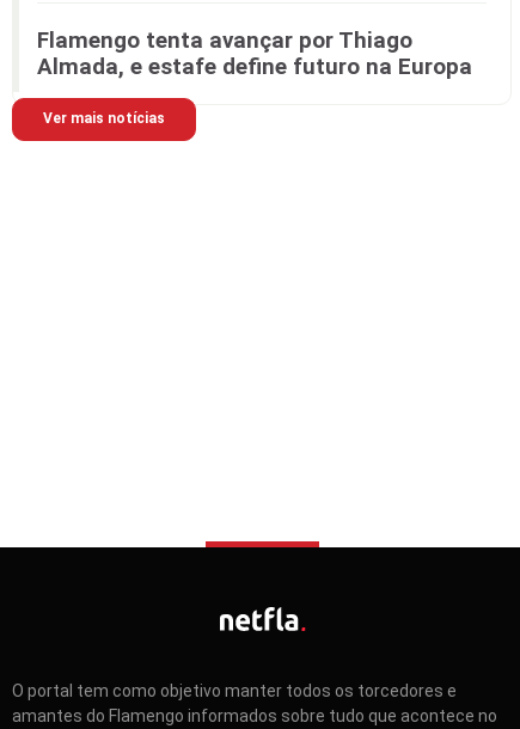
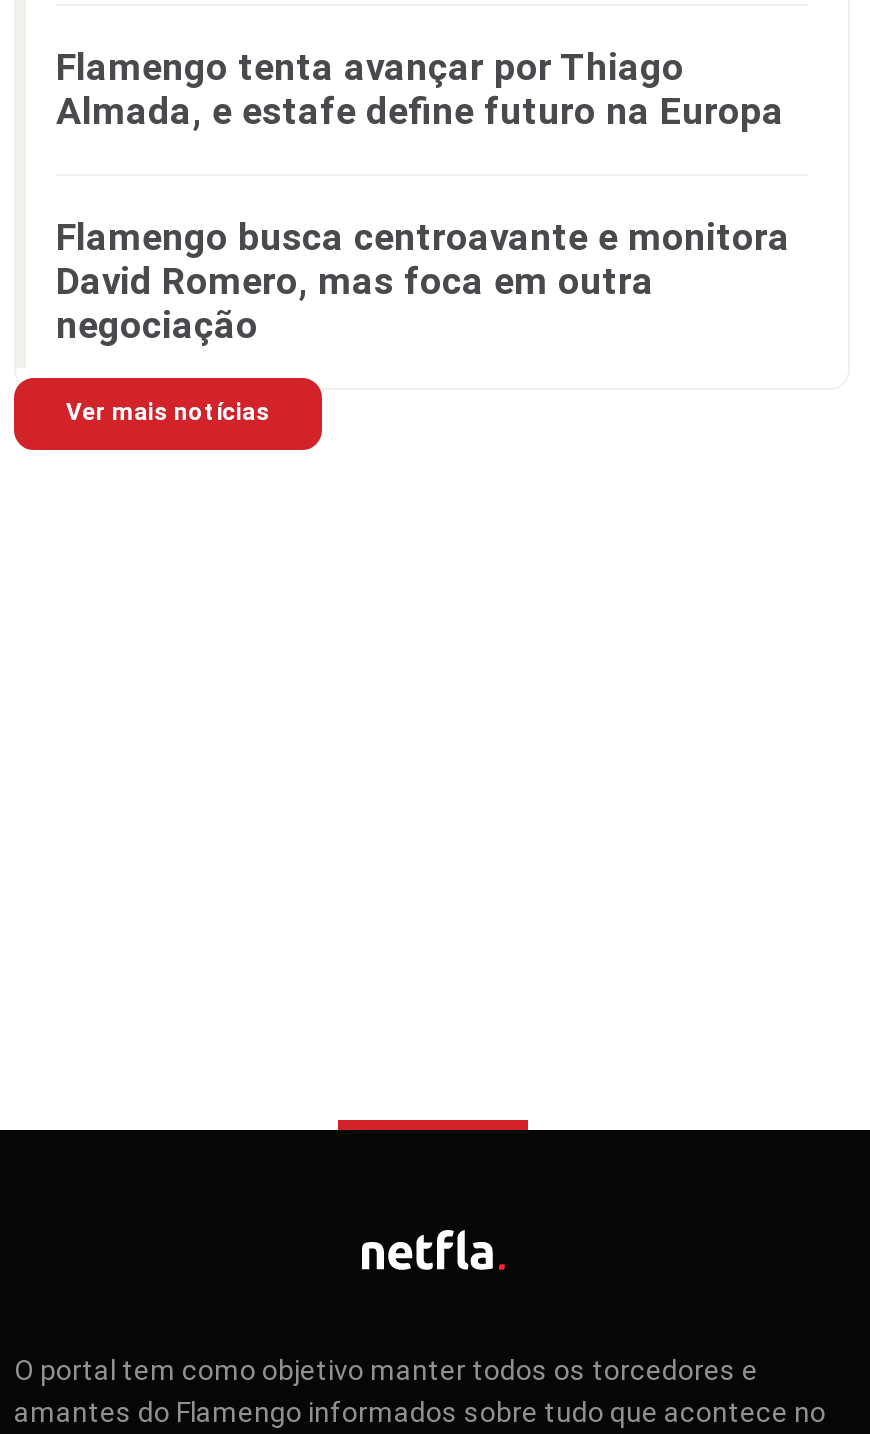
+ Flamengo busca centroavante e monitora
+ David Romero, mas foca em outra
+ negociação
